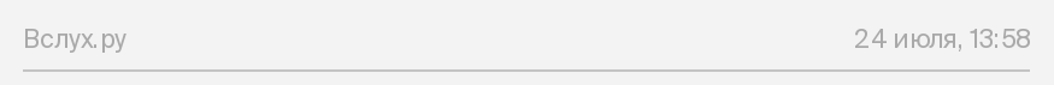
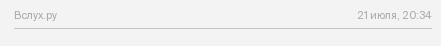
- 24 июля, 13:58
+ 21 июля, 20:34
